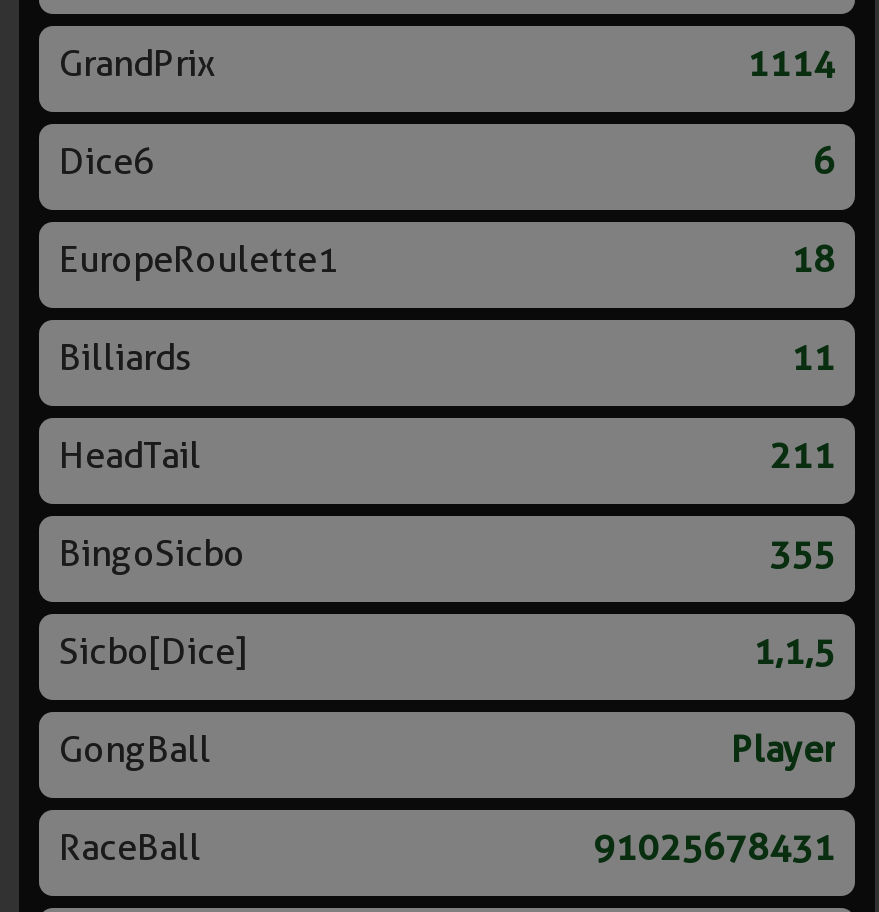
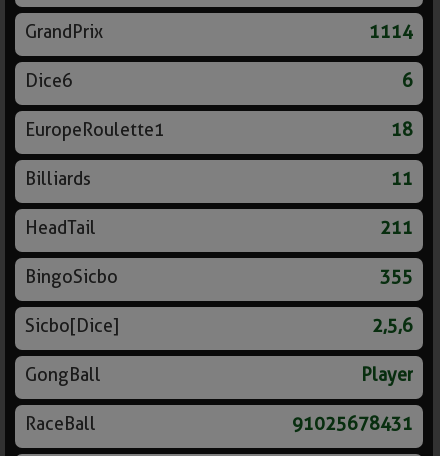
- 1,1,5
+ 2,5,6
